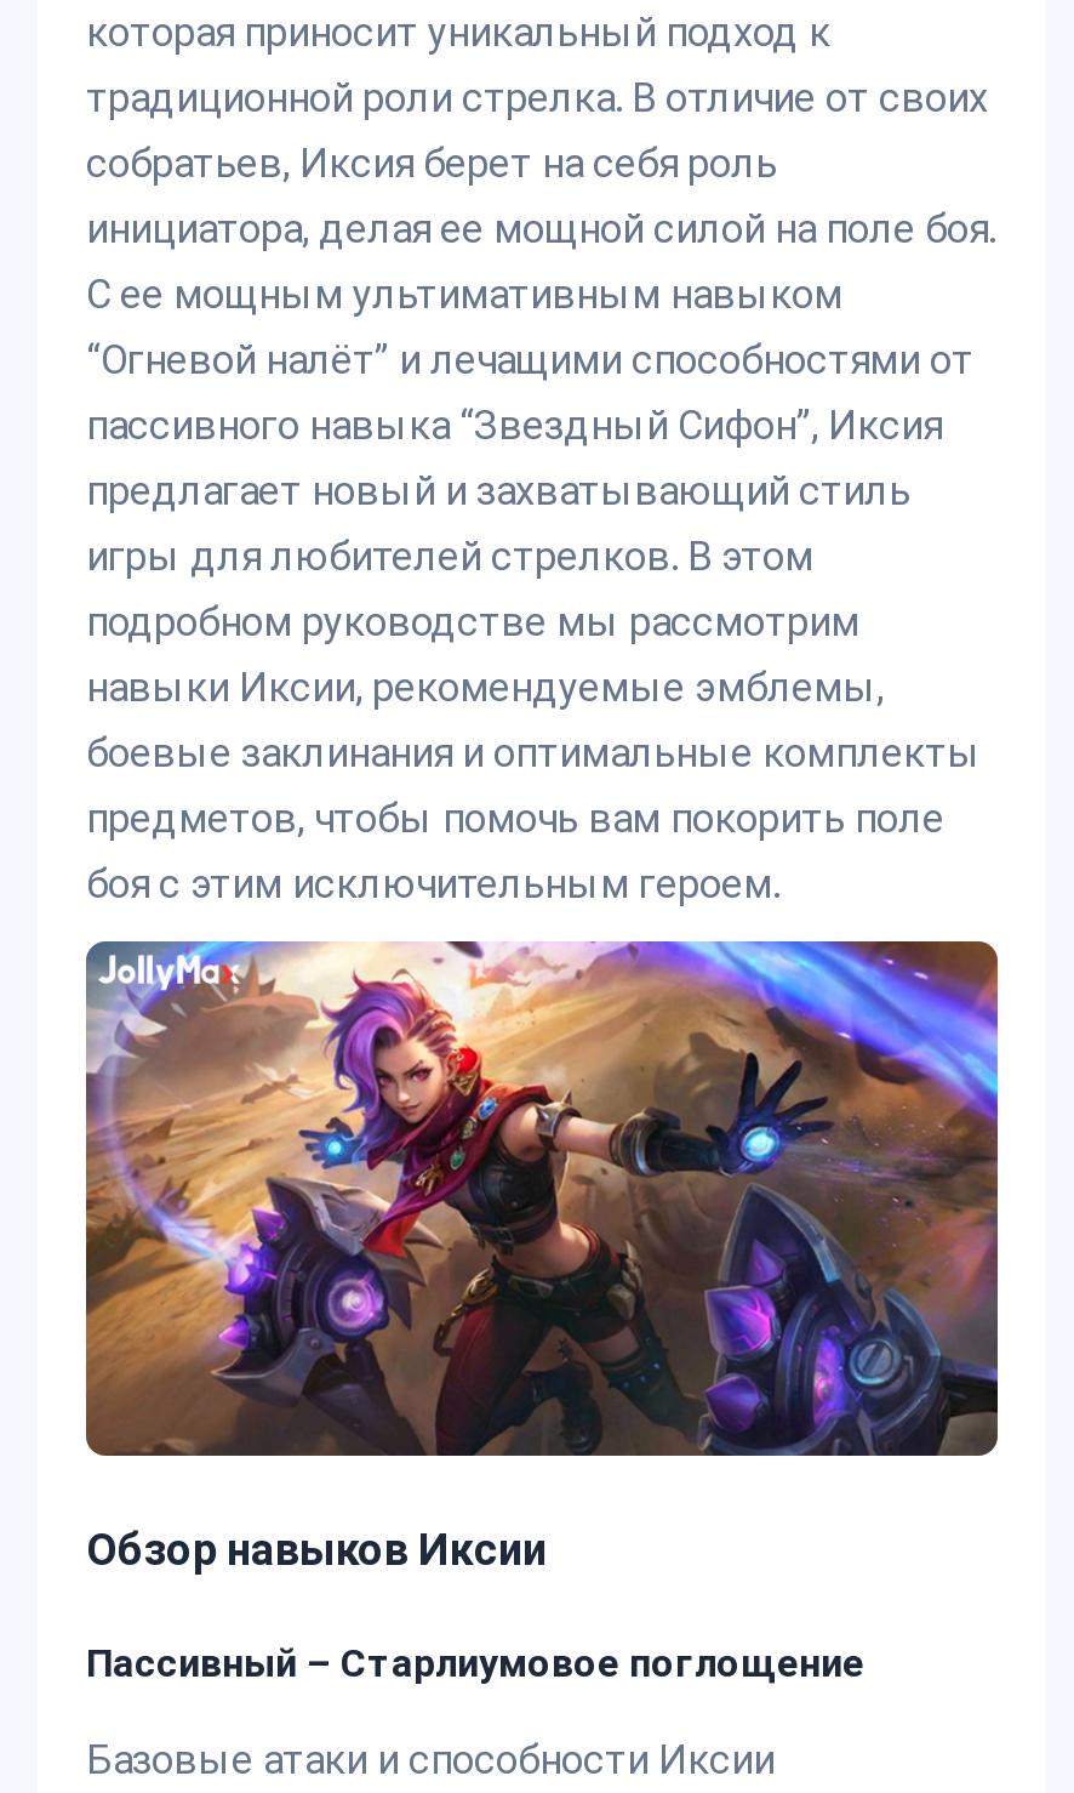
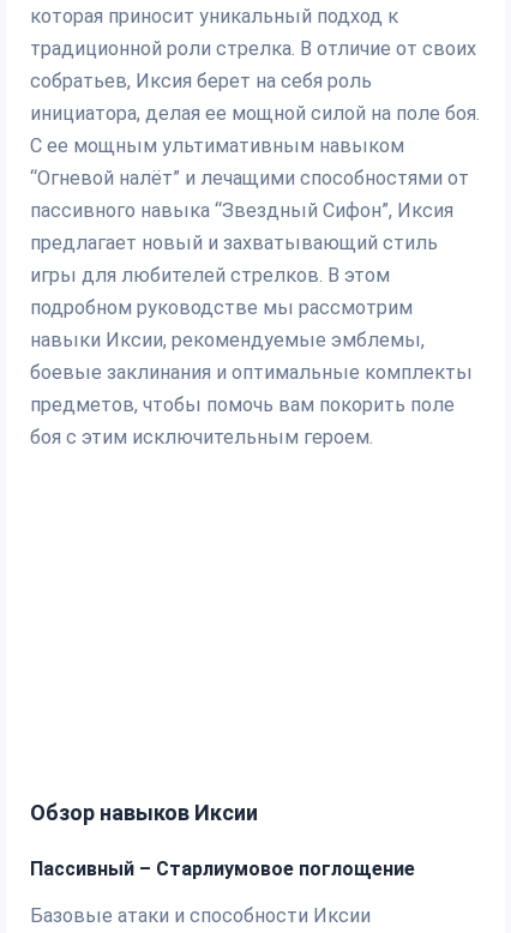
- [image]
